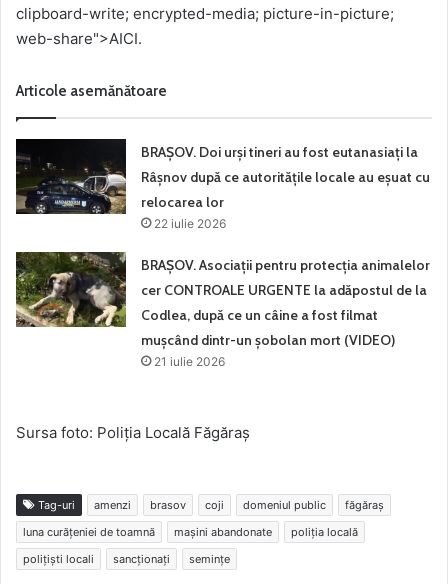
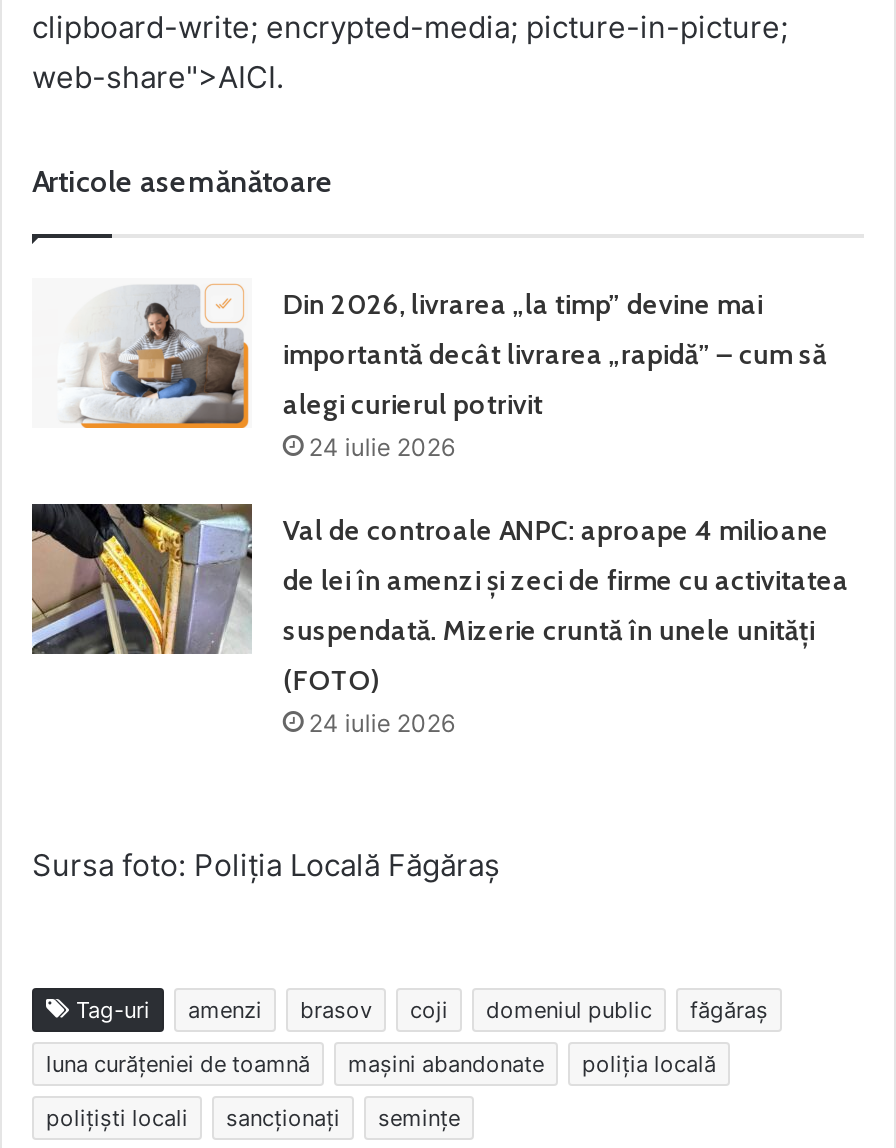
- [image]
- BRAȘOV. Doi urși tineri au fost eutanasiați la
- Râșnov după ce autoritățile locale au eșuat cu
- relocarea lor
- 22 iulie 2026
+ [image]
+ Din 2026, livrarea „la timp” devine mai
+ importantă decât livrarea „rapidă” – cum să
+ alegi curierul potrivit
+ 24 iulie 2026

- [image]
- BRAȘOV. Asociații pentru protecția animalelor
- cer CONTROALE URGENTE la adăpostul de la
- Codlea, după ce un câine a fost filmat
- mușcând dintr-un șobolan mort (VIDEO)
- 21 iulie 2026
+ [image]
+ Val de controale ANPC: aproape 4 milioane
+ de lei în amenzi și zeci de firme cu activitatea
+ suspendată. Mizerie cruntă în unele unități
+ (FOTO)
+ 24 iulie 2026
